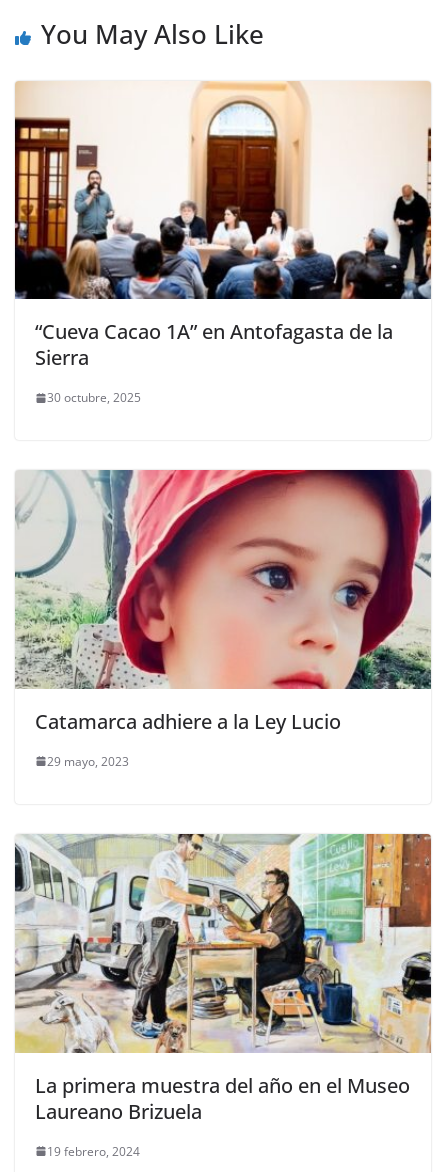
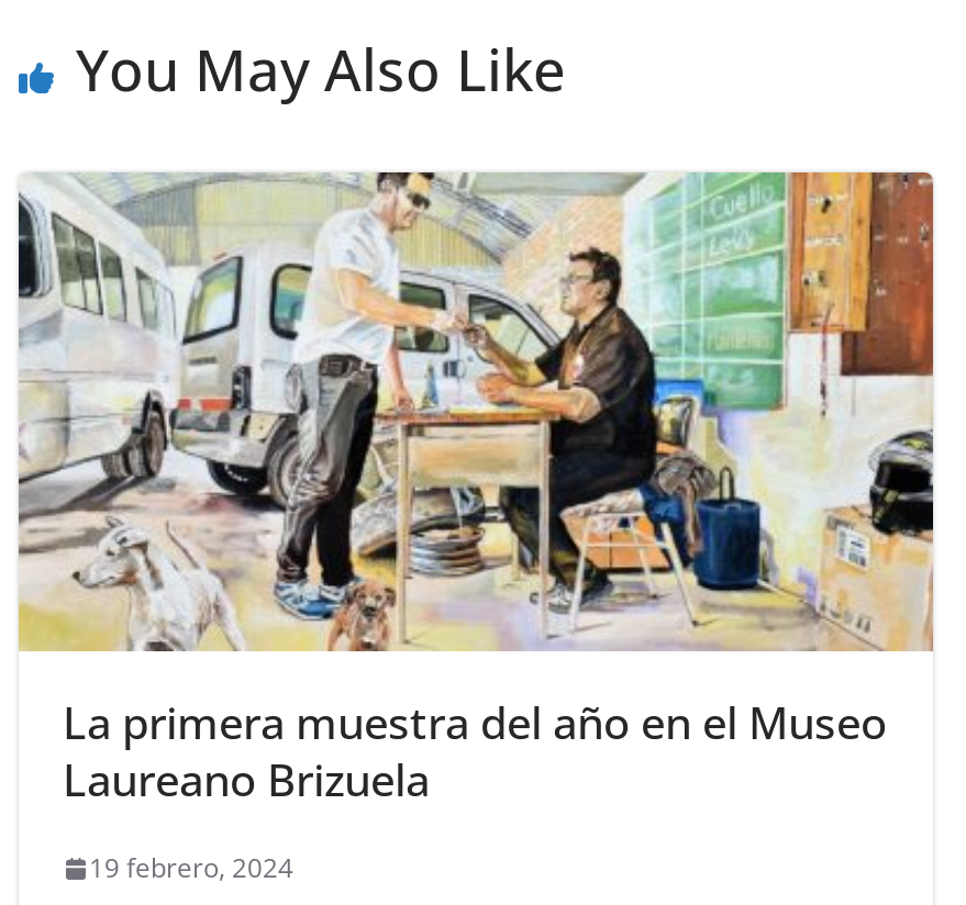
- [image]
- “Cueva Cacao 1A” en Antofagasta de la
- Sierra
- 30 octubre, 2025

- [image]
- Catamarca adhiere a la Ley Lucio
- 29 mayo, 2023
